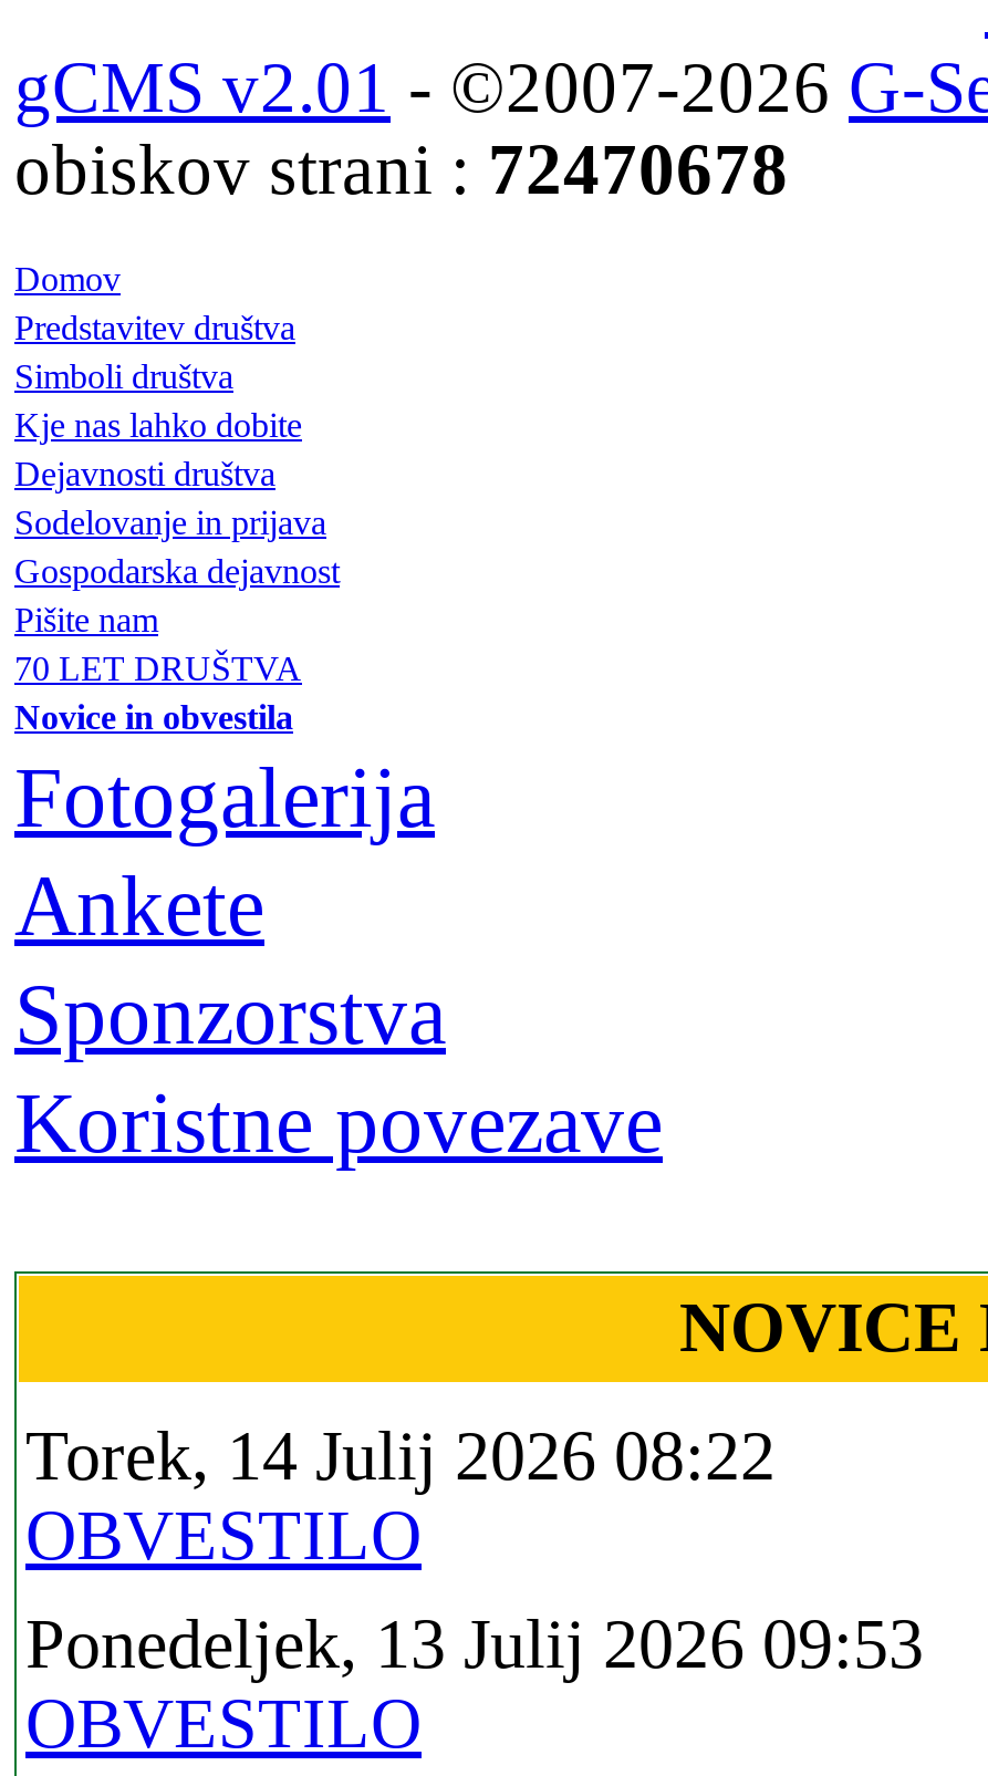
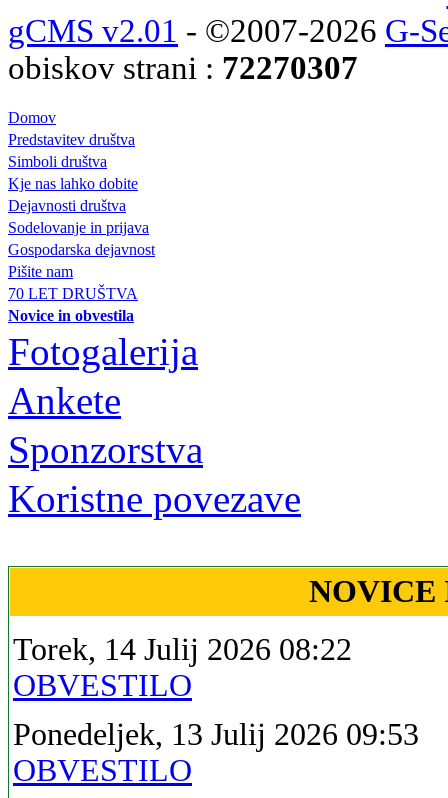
- obiskov strani : 72470678
+ obiskov strani : 72270307
